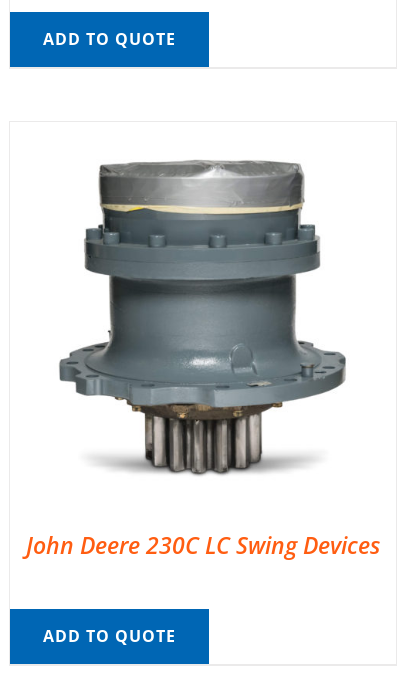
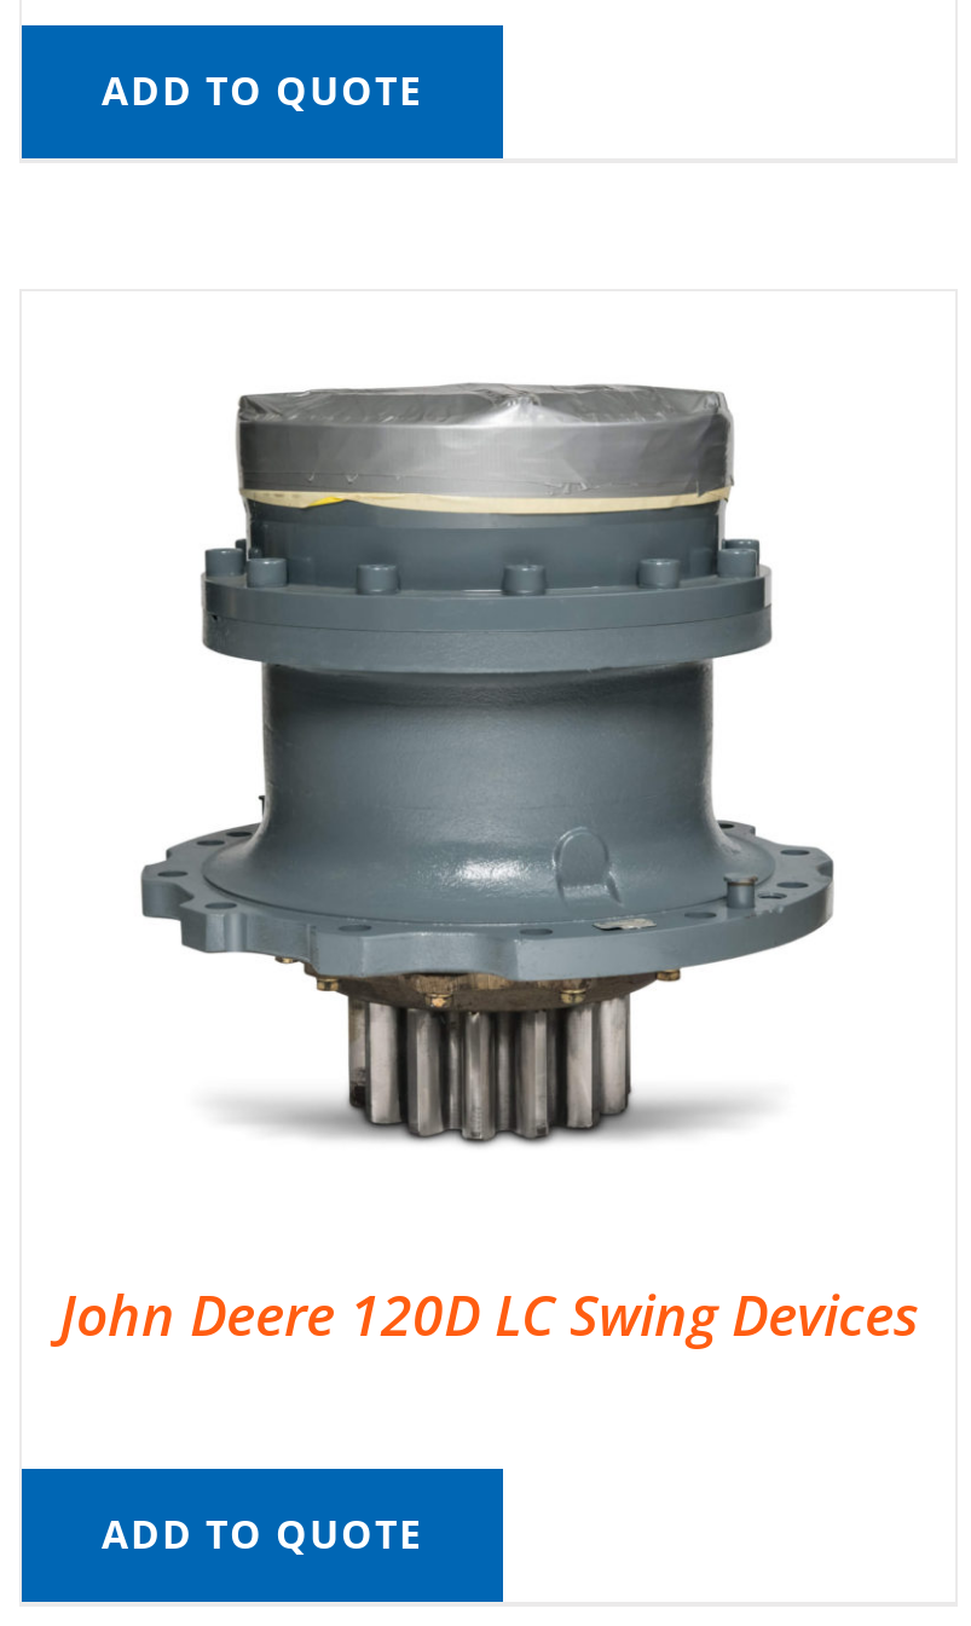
- John Deere 230C LC Swing Devices
+ John Deere 120D LC Swing Devices
